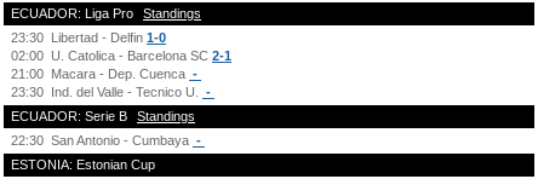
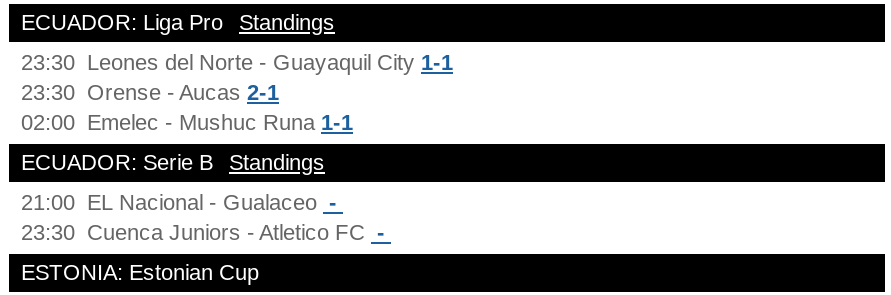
- 23:30 Libertad - Delfin 1-0
- 02:00 U. Catolica - Barcelona SC 2-1
- 21:00 Macara - Dep. Cuenca -
- 23:30 Ind. del Valle - Tecnico U. -
+ 23:30 Leones del Norte - Guayaquil City 1-1
+ 23:30 Orense - Aucas 2-1
+ 02:00 Emelec - Mushuc Runa 1-1

- 22:30 San Antonio - Cumbaya -
+ 21:00 EL Nacional - Gualaceo -
+ 23:30 Cuenca Juniors - Atletico FC -
